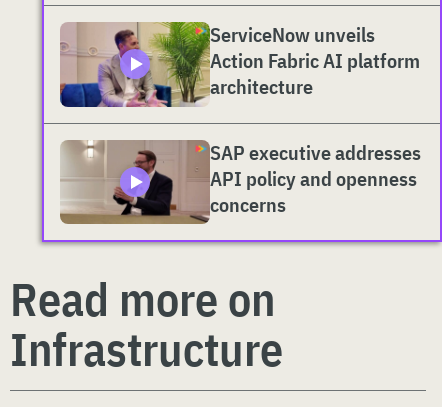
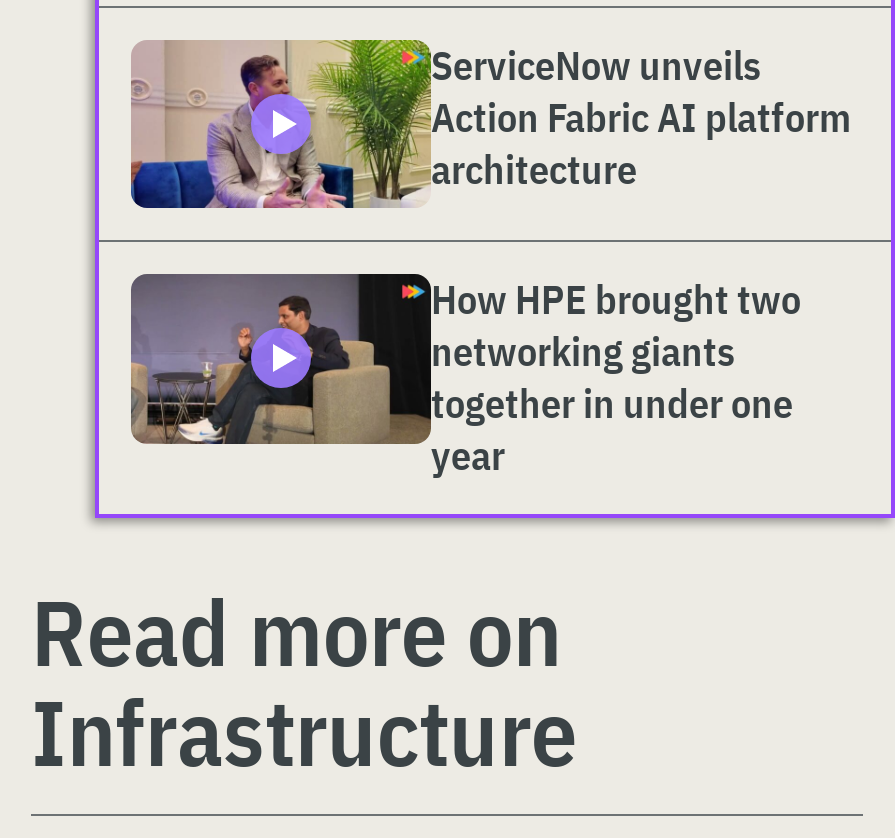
- [image]
- SAP executive addresses
- API policy and openness
- concerns
+ [image]
+ How HPE brought two
+ networking giants
+ together in under one
+ year
